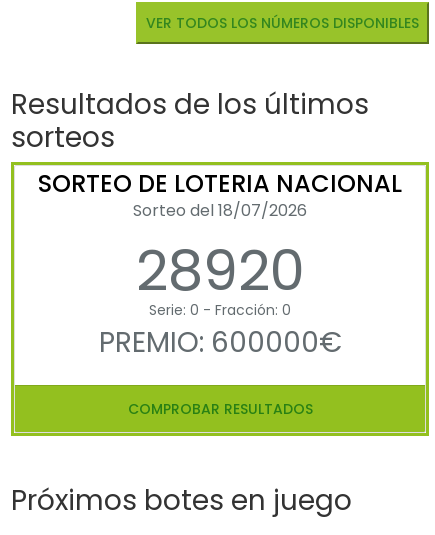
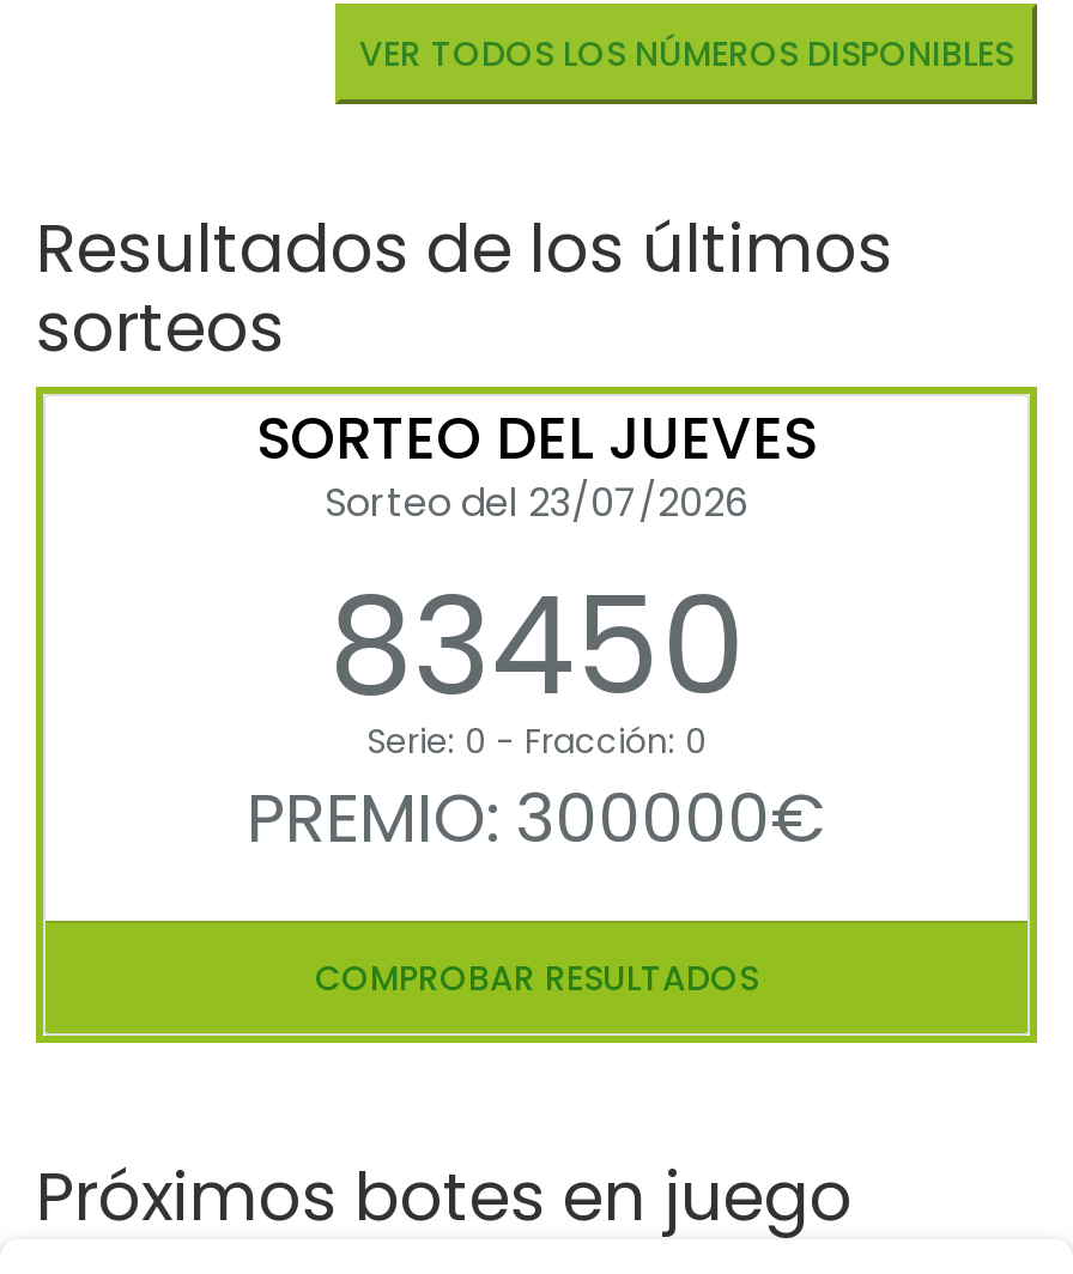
- SORTEO DE LOTERIA NACIONAL
- Sorteo del 18/07/2026
- 28920
+ SORTEO DEL JUEVES
+ Sorteo del 23/07/2026
+ 83450

- PREMIO: 600000€
+ PREMIO: 300000€
